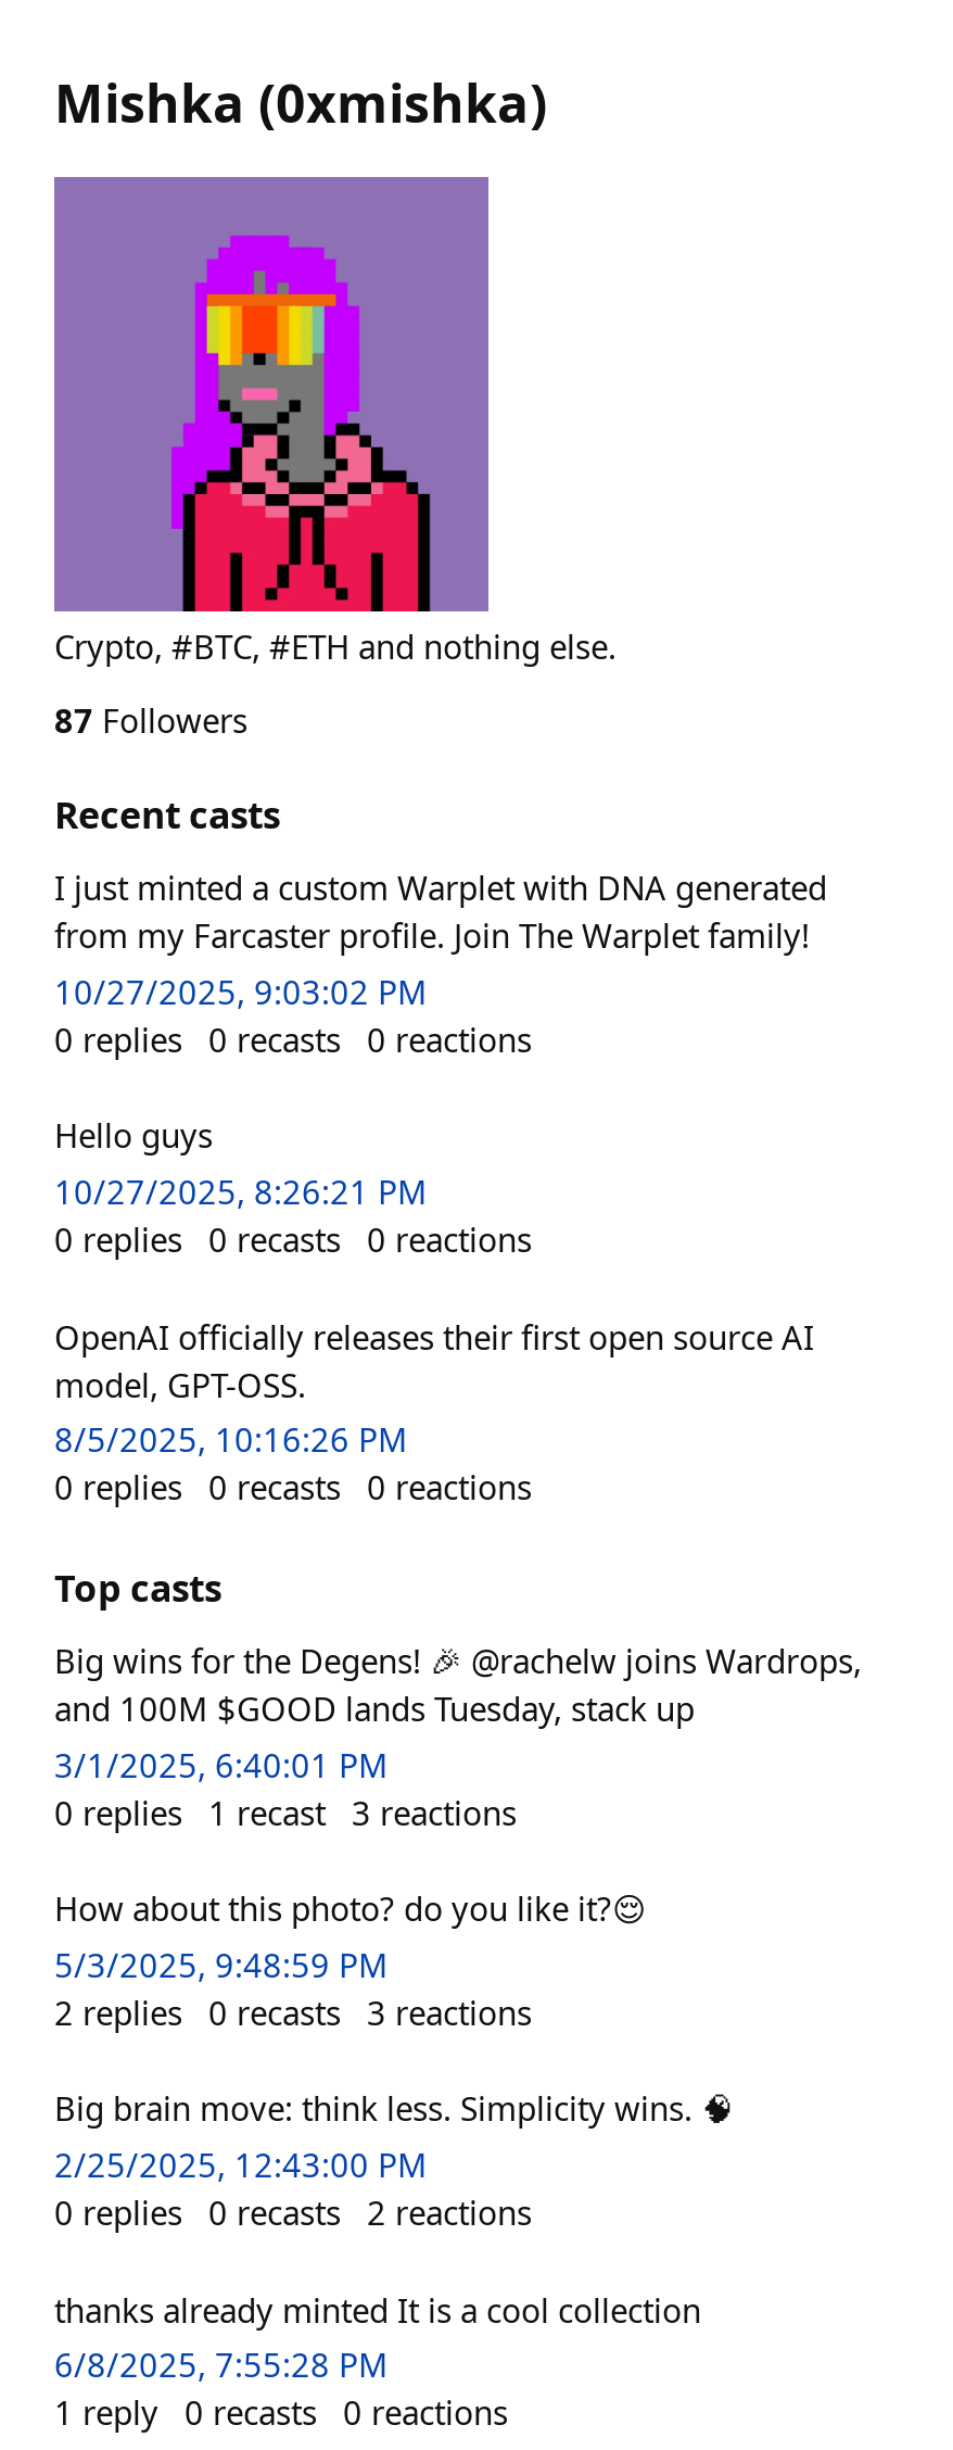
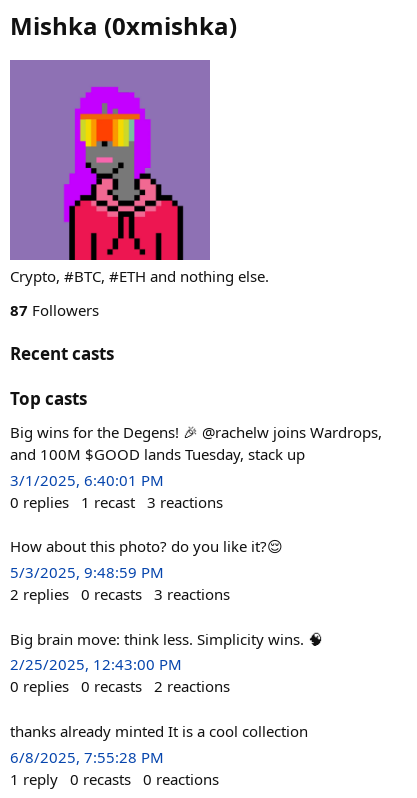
- I just minted a custom Warplet with DNA generated
- from my Farcaster profile. Join The Warplet family!
- 10/27/2025, 9:03:02 PM
- 0 replies 0 recasts 0 reactions
- Hello guys
- 10/27/2025, 8:26:21 PM
- 0 replies 0 recasts 0 reactions
- OpenAI officially releases their first open source AI
- model, GPT-OSS.
- 8/5/2025, 10:16:26 PM
- 0 replies 0 recasts 0 reactions
